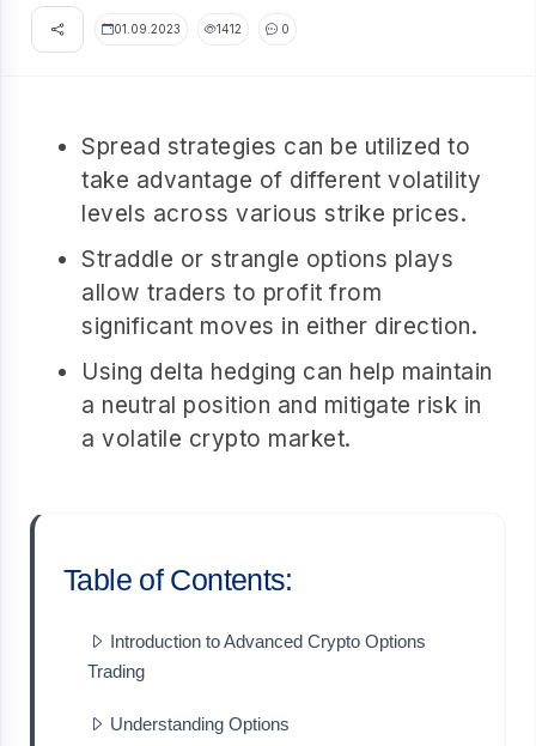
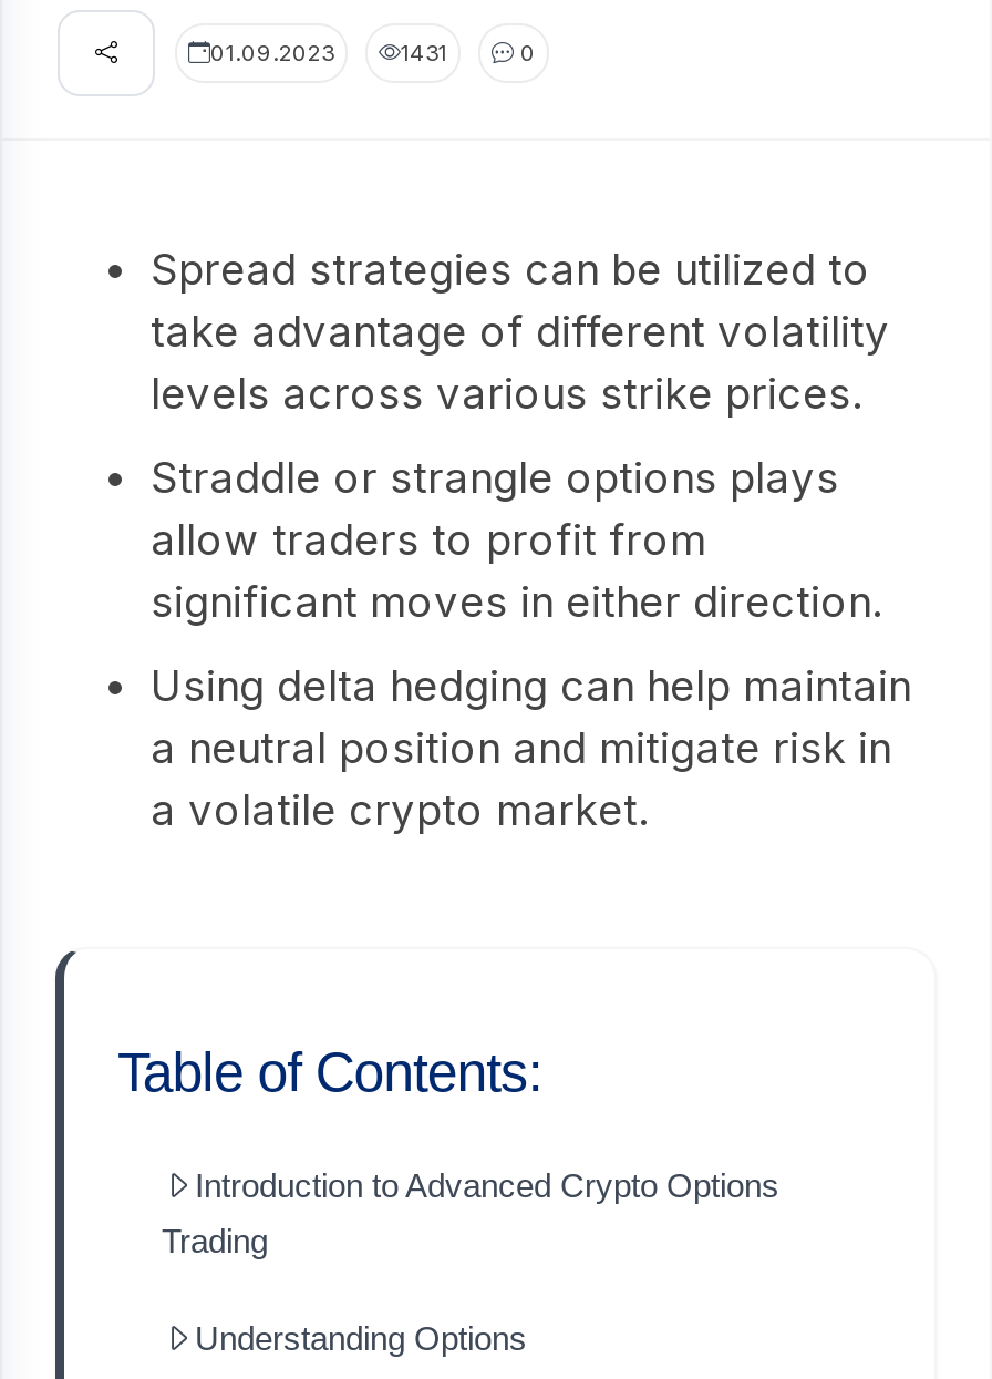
- 1412
+ 1431
